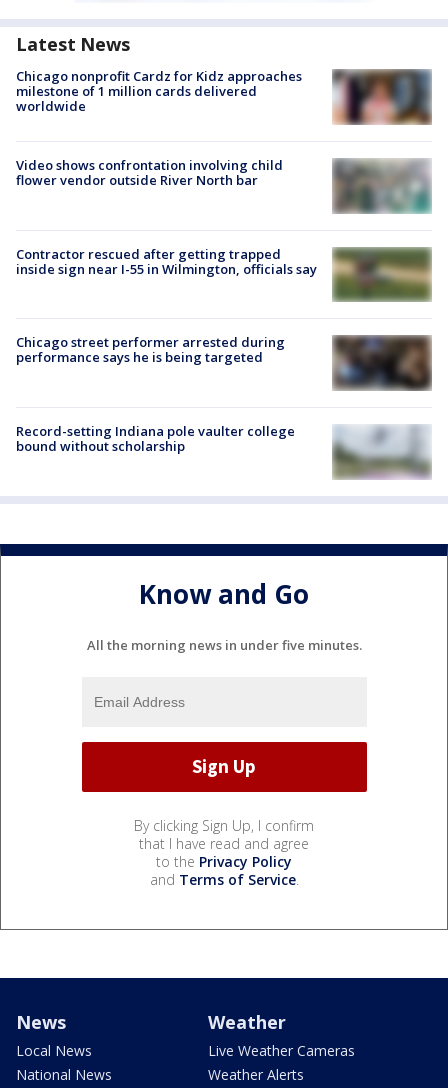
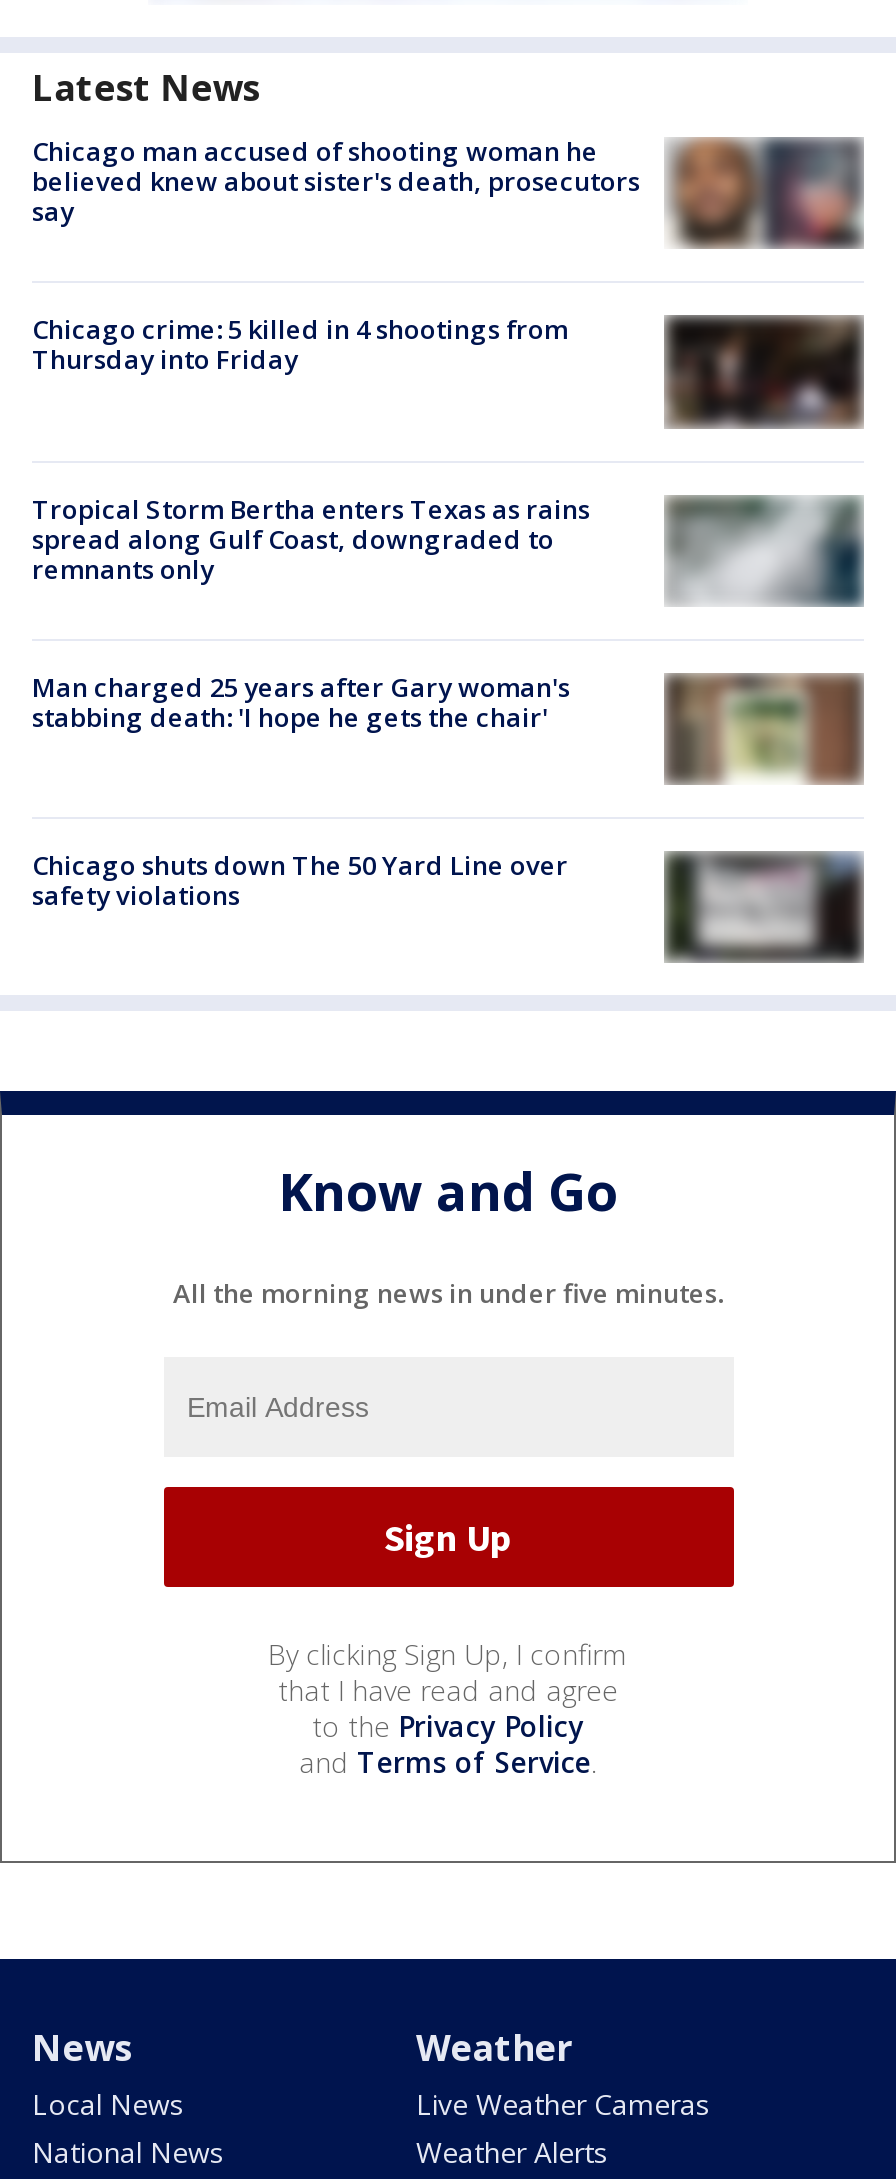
- [image]
- Chicago nonprofit Cardz for Kidz approaches
- milestone of 1 million cards delivered
- worldwide
+ [image]
+ Chicago man accused of shooting woman he
+ believed knew about sister's death, prosecutors
+ say

- Video shows confrontation involving child
- flower vendor outside River North bar
+ Chicago crime: 5 killed in 4 shootings from
+ Thursday into Friday

- [image]
+ [image]

- [image]
- Contractor rescued after getting trapped
- inside sign near I-55 in Wilmington, officials say
+ [image]
+ Tropical Storm Bertha enters Texas as rains
+ spread along Gulf Coast, downgraded to
+ remnants only

- Chicago street performer arrested during
- performance says he is being targeted
+ Man charged 25 years after Gary woman's
+ stabbing death: 'I hope he gets the chair'

- [image]
+ [image]

- Record-setting Indiana pole vaulter college
- bound without scholarship
+ Chicago shuts down The 50 Yard Line over
+ safety violations

- [image]
+ [image]
